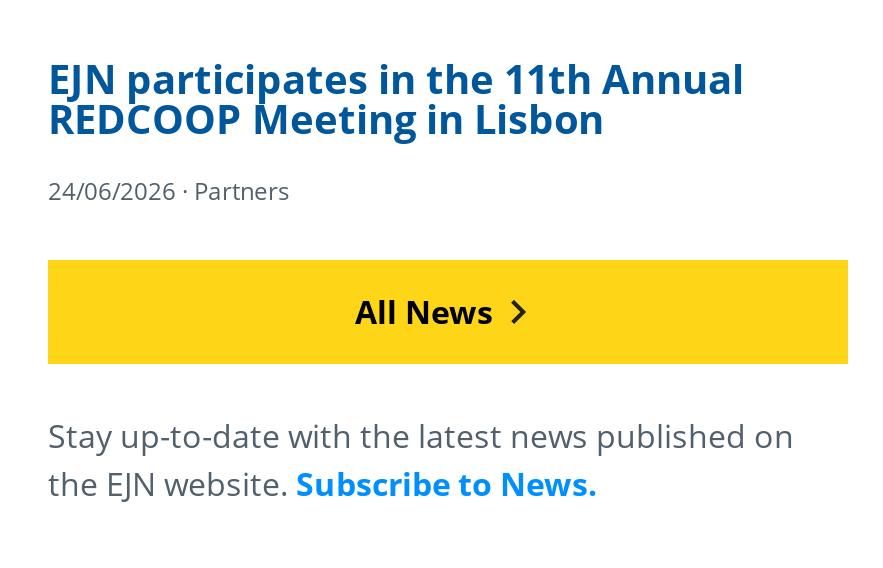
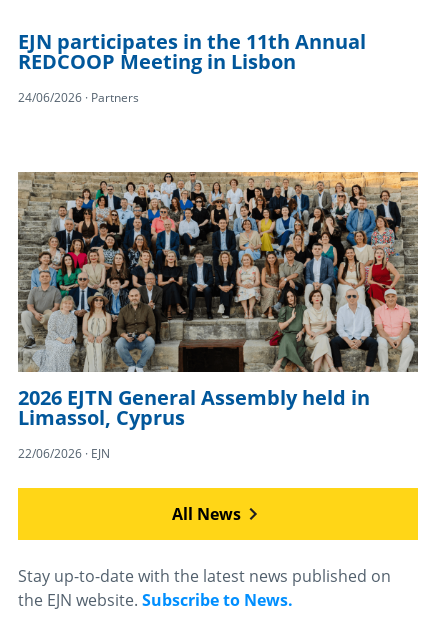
+ [image]
+ 2026 EJTN General Assembly held in
+ Limassol, Cyprus
+ 22/06/2026 · EJN
